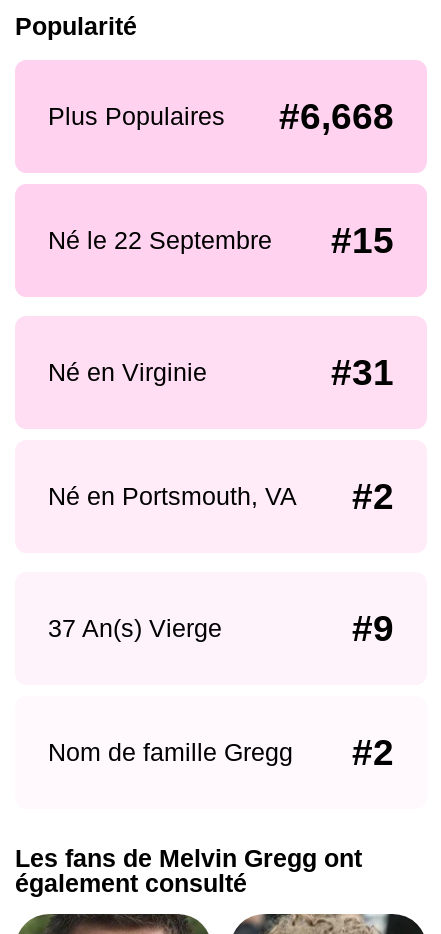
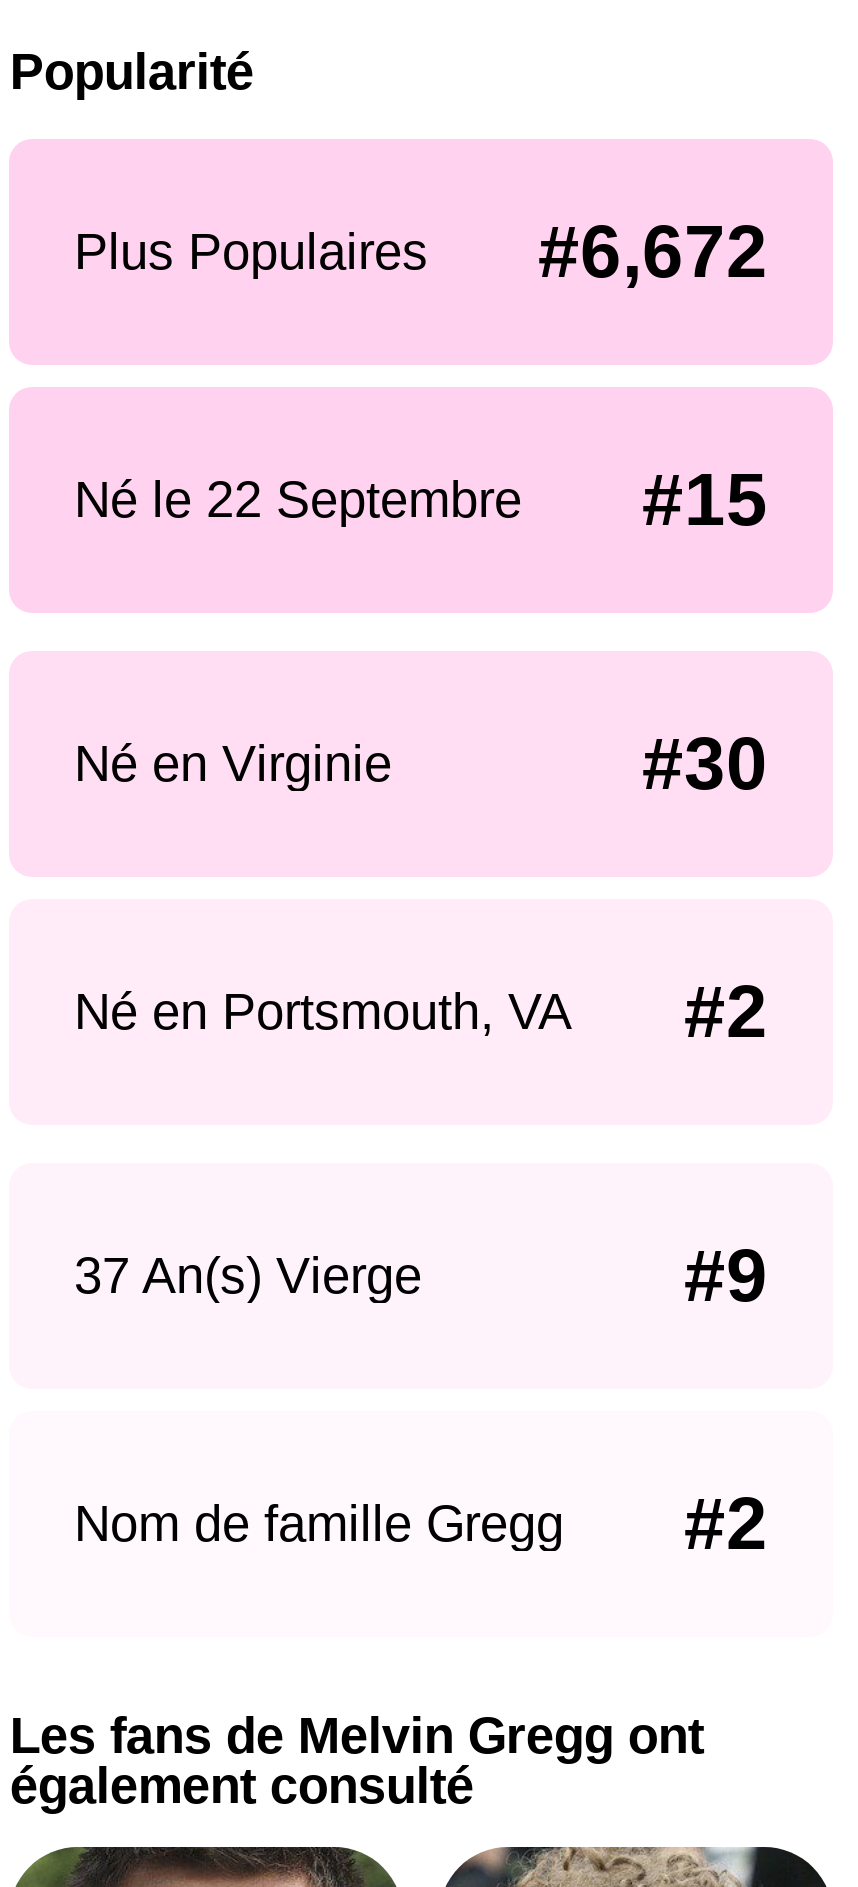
- Plus Populaires #6,668
+ Plus Populaires #6,672

- #31
+ #30
